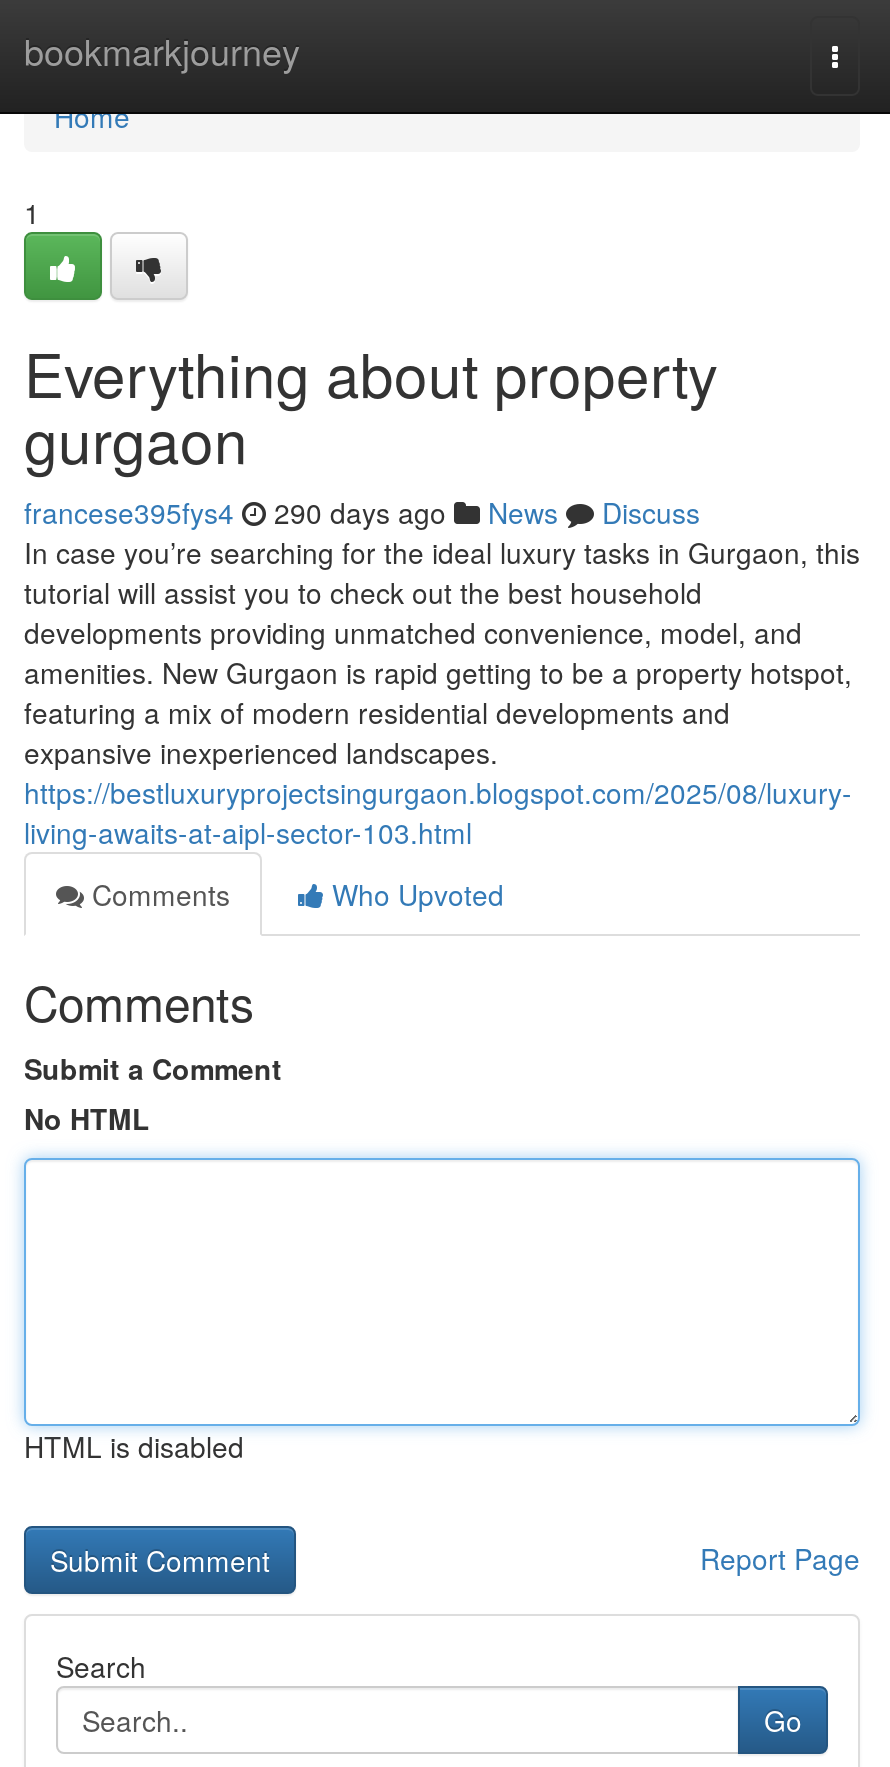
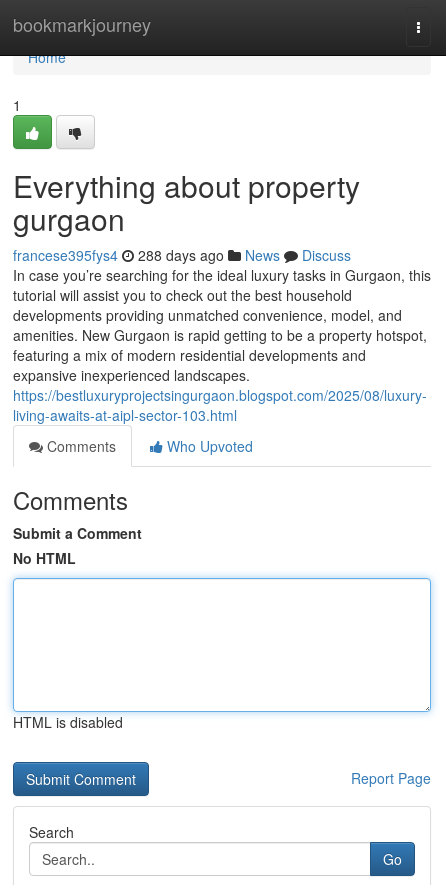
- francese395fys4 290 days ago News Discuss
+ francese395fys4 288 days ago News Discuss
